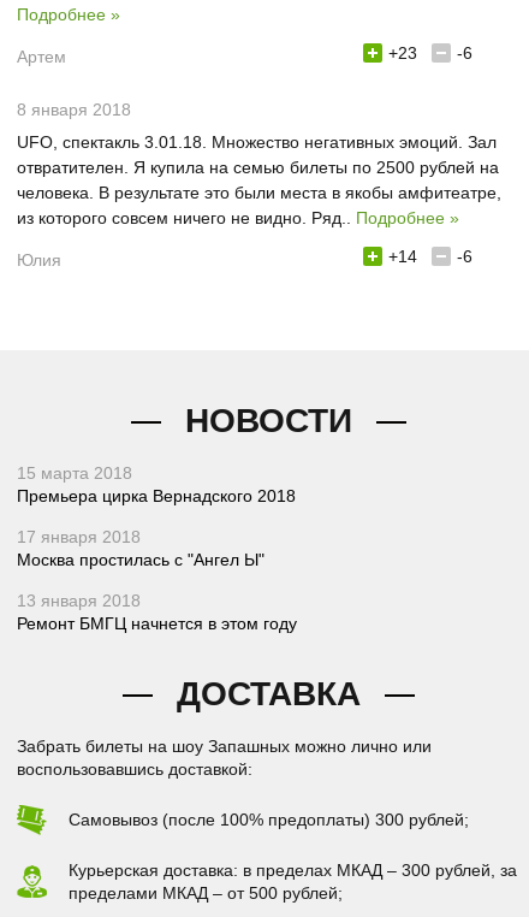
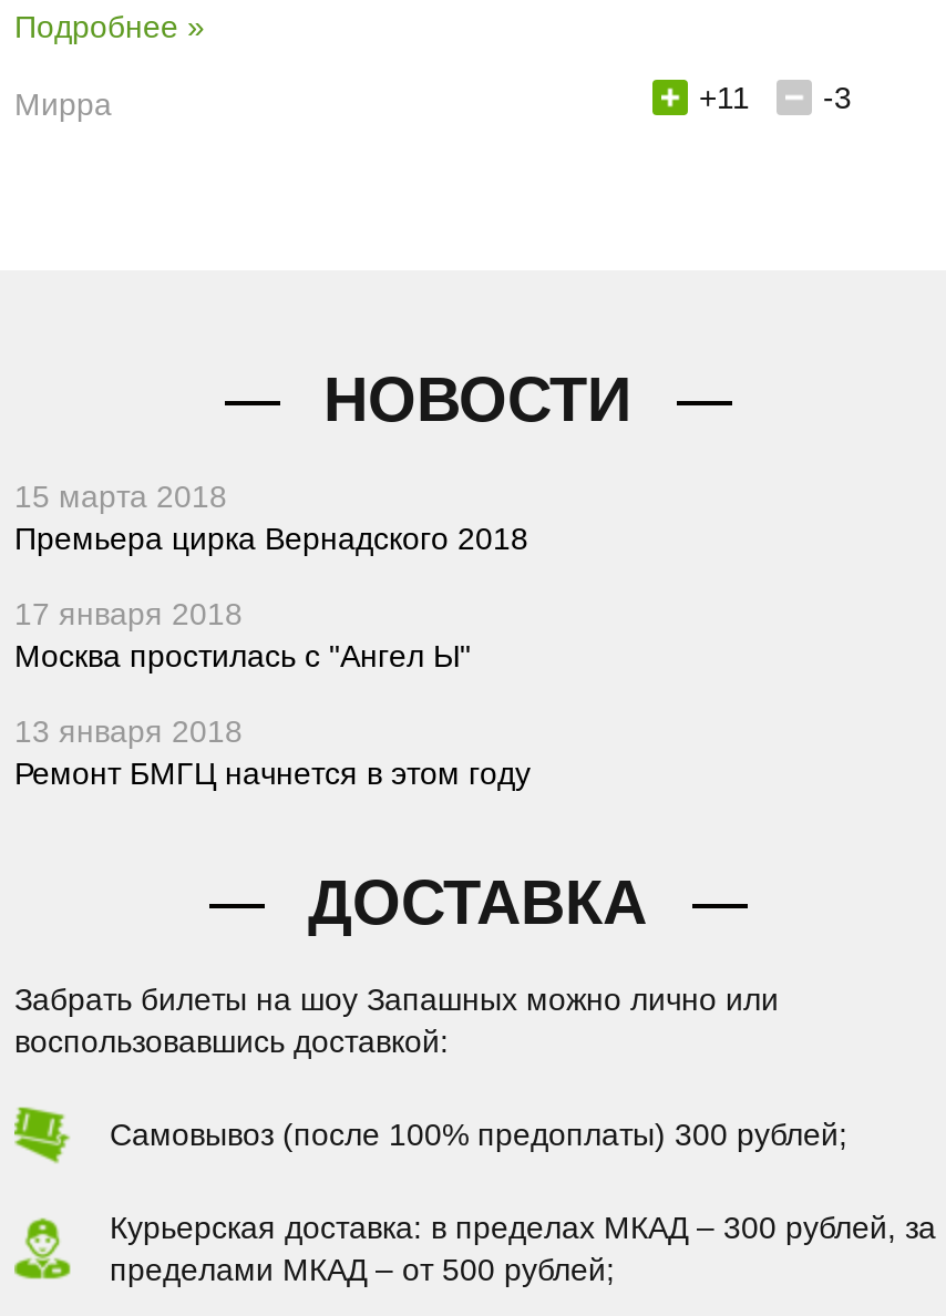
- +23
- -6
- Артем
- 8 января 2018
- UFO, спектакль 3.01.18. Множество негативных эмоций. Зал
- отвратителен. Я купила на семью билеты по 2500 рублей на
- человека. В результате это были места в якобы амфитеатре,
- из которого совсем ничего не видно. Ряд.. Подробнее »
- +14
- -6
- Юлия
+ +11
+ -3
+ Мирра
